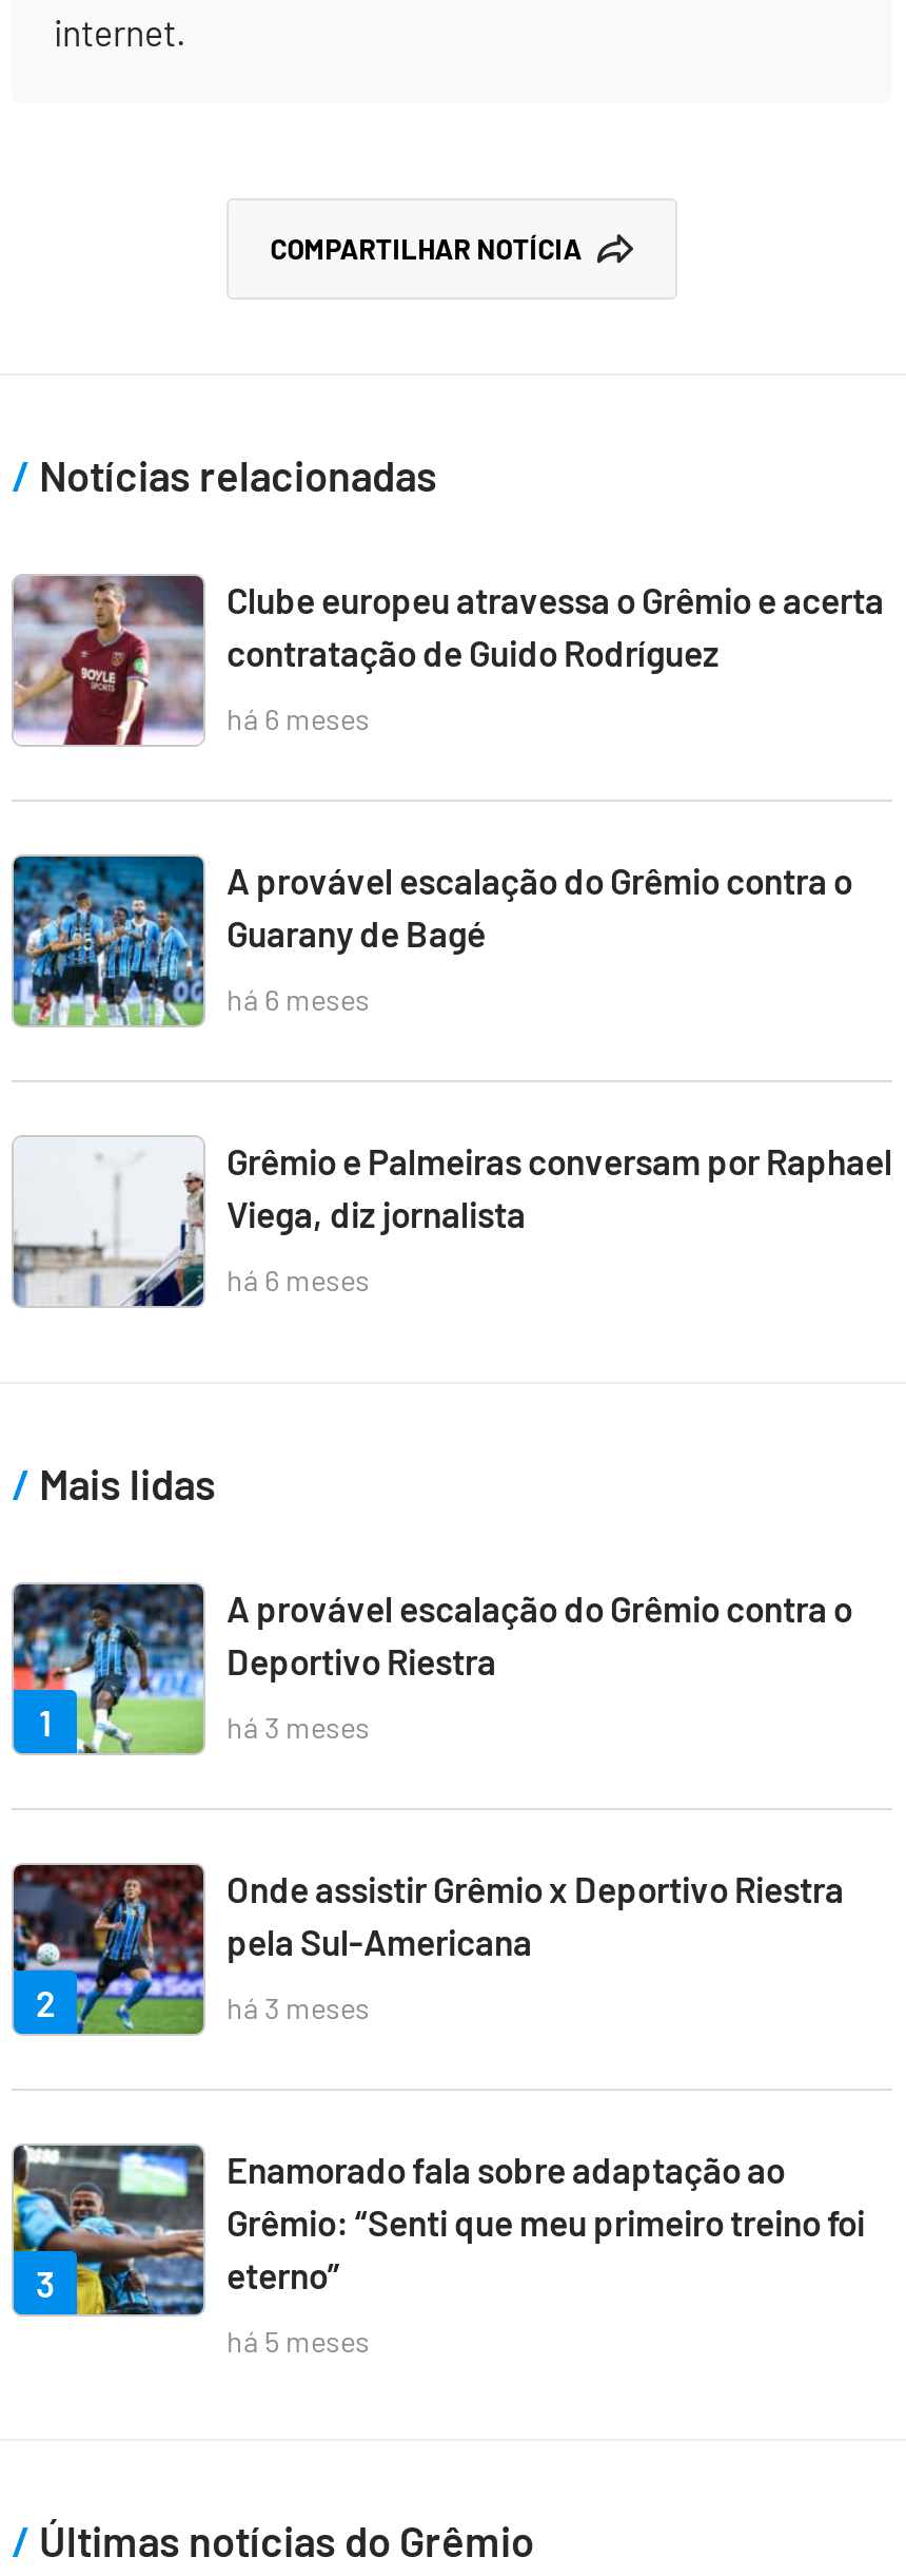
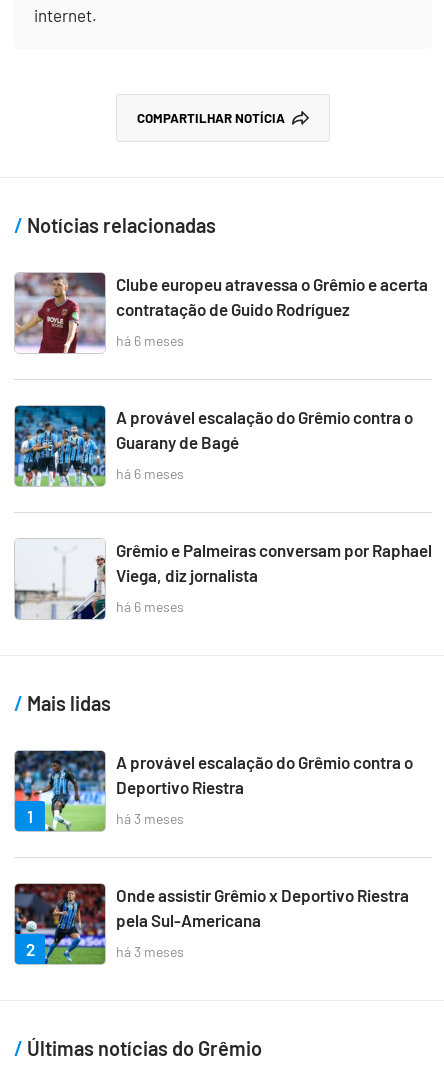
- [image]
- 3

- Enamorado fala sobre adaptação ao
- Grêmio: “Senti que meu primeiro treino foi
- eterno”
- há 5 meses
